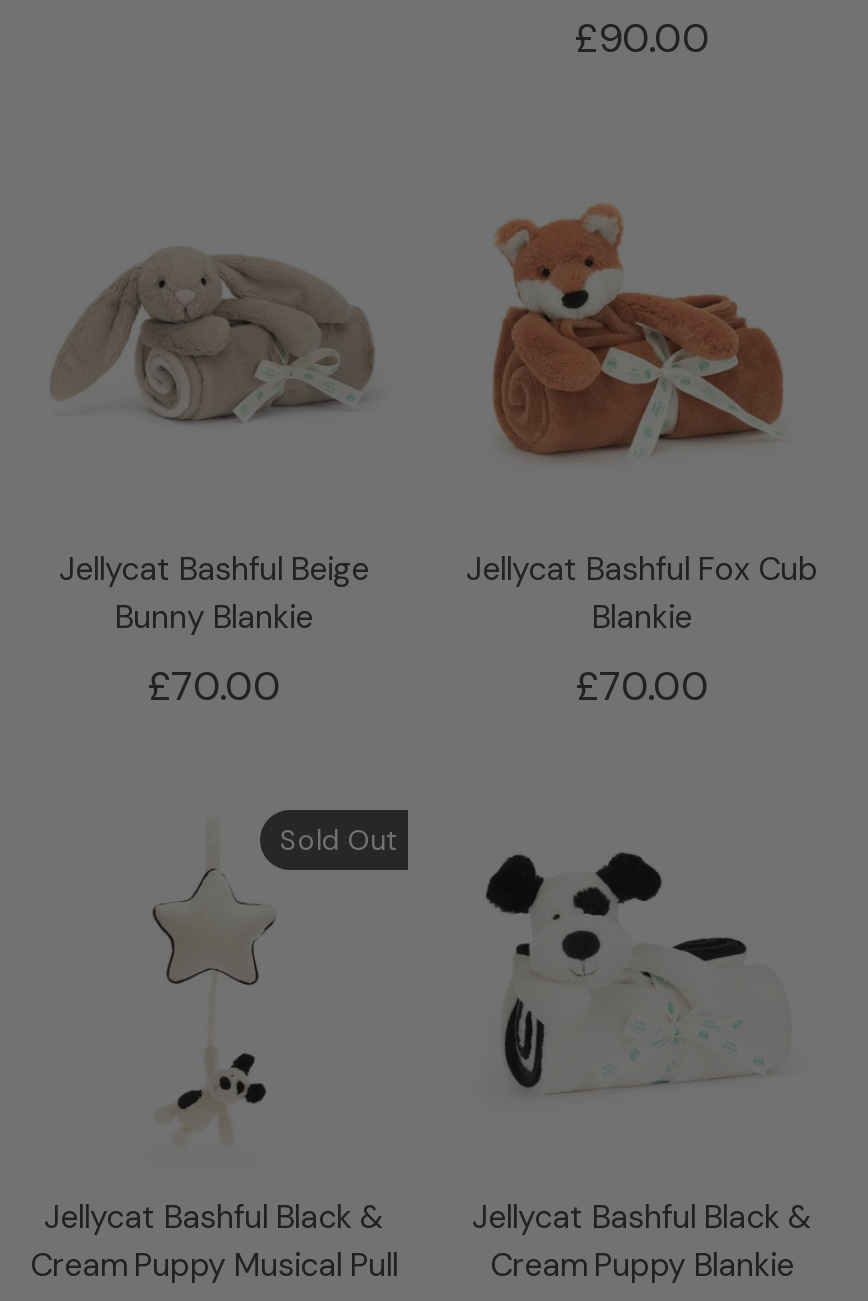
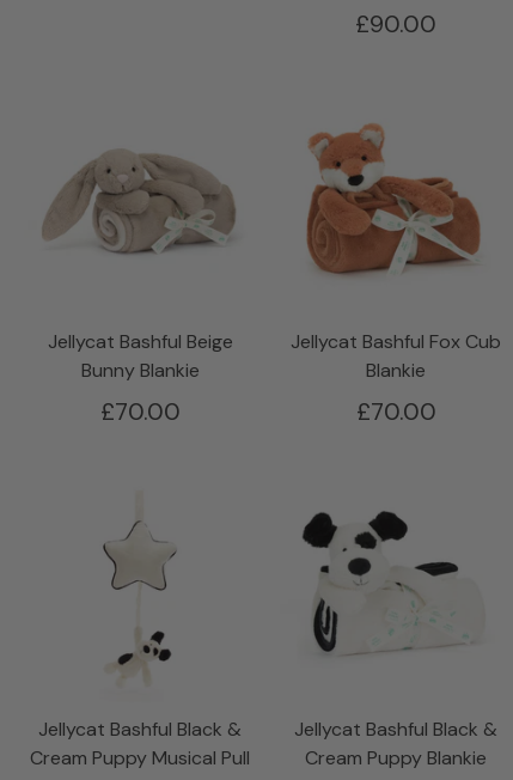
- Sold Out
